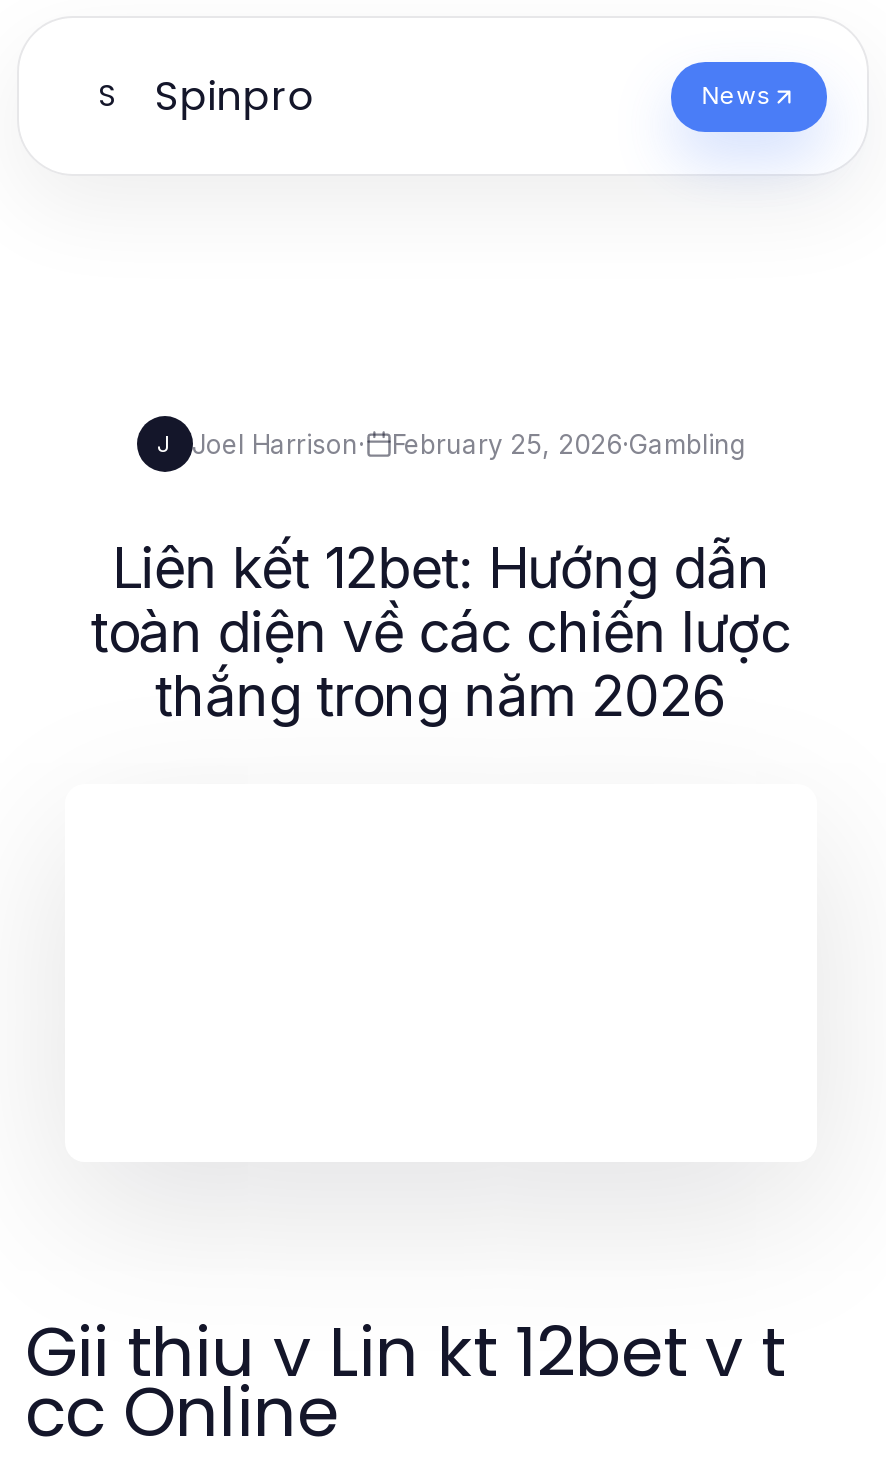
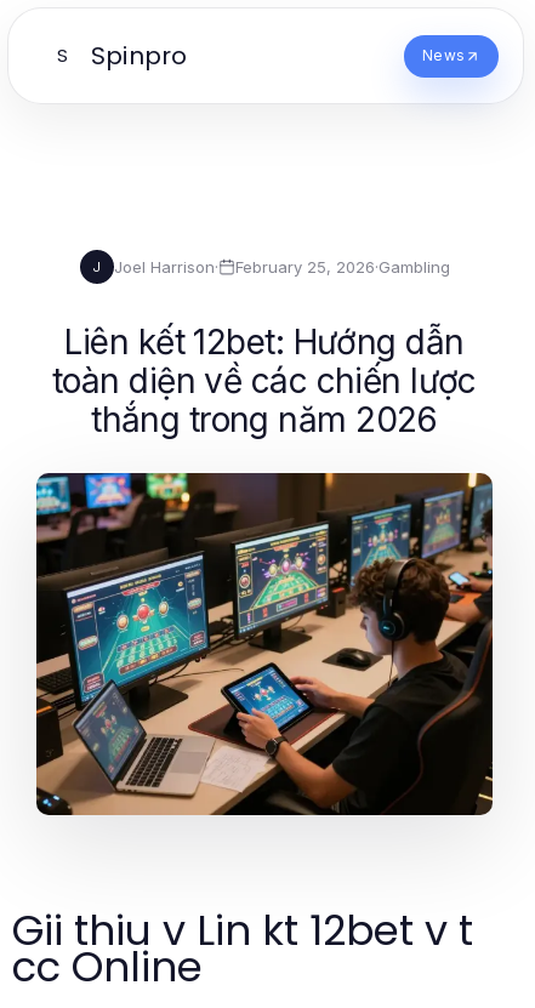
+ [image]
